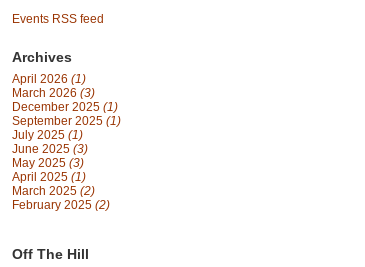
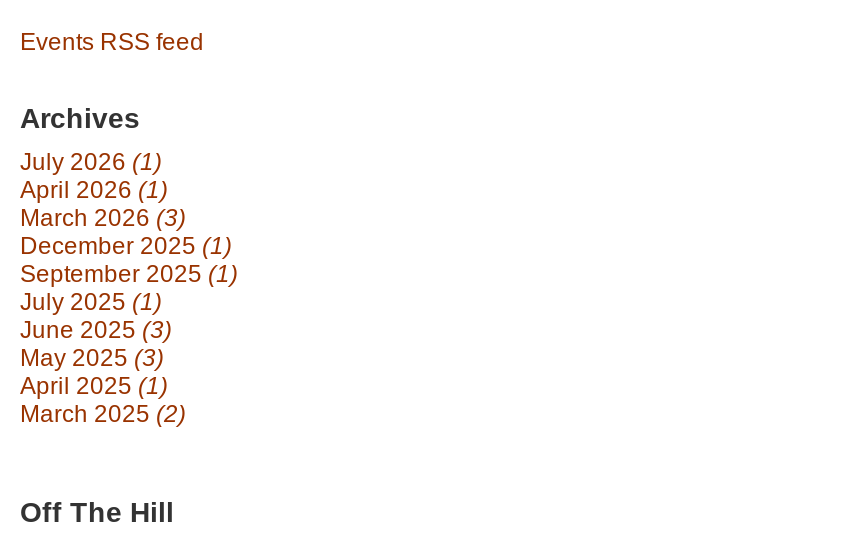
+ July 2026 (1)

- February 2025 (2)
